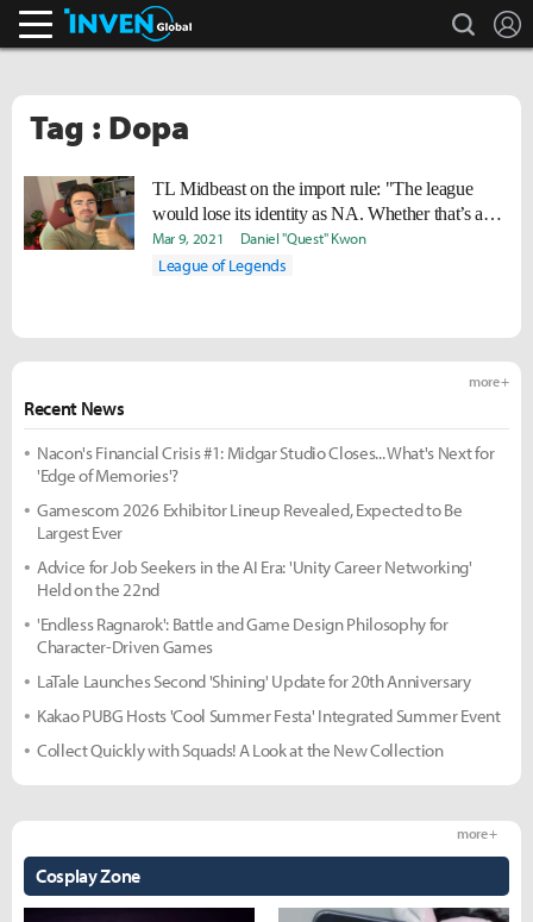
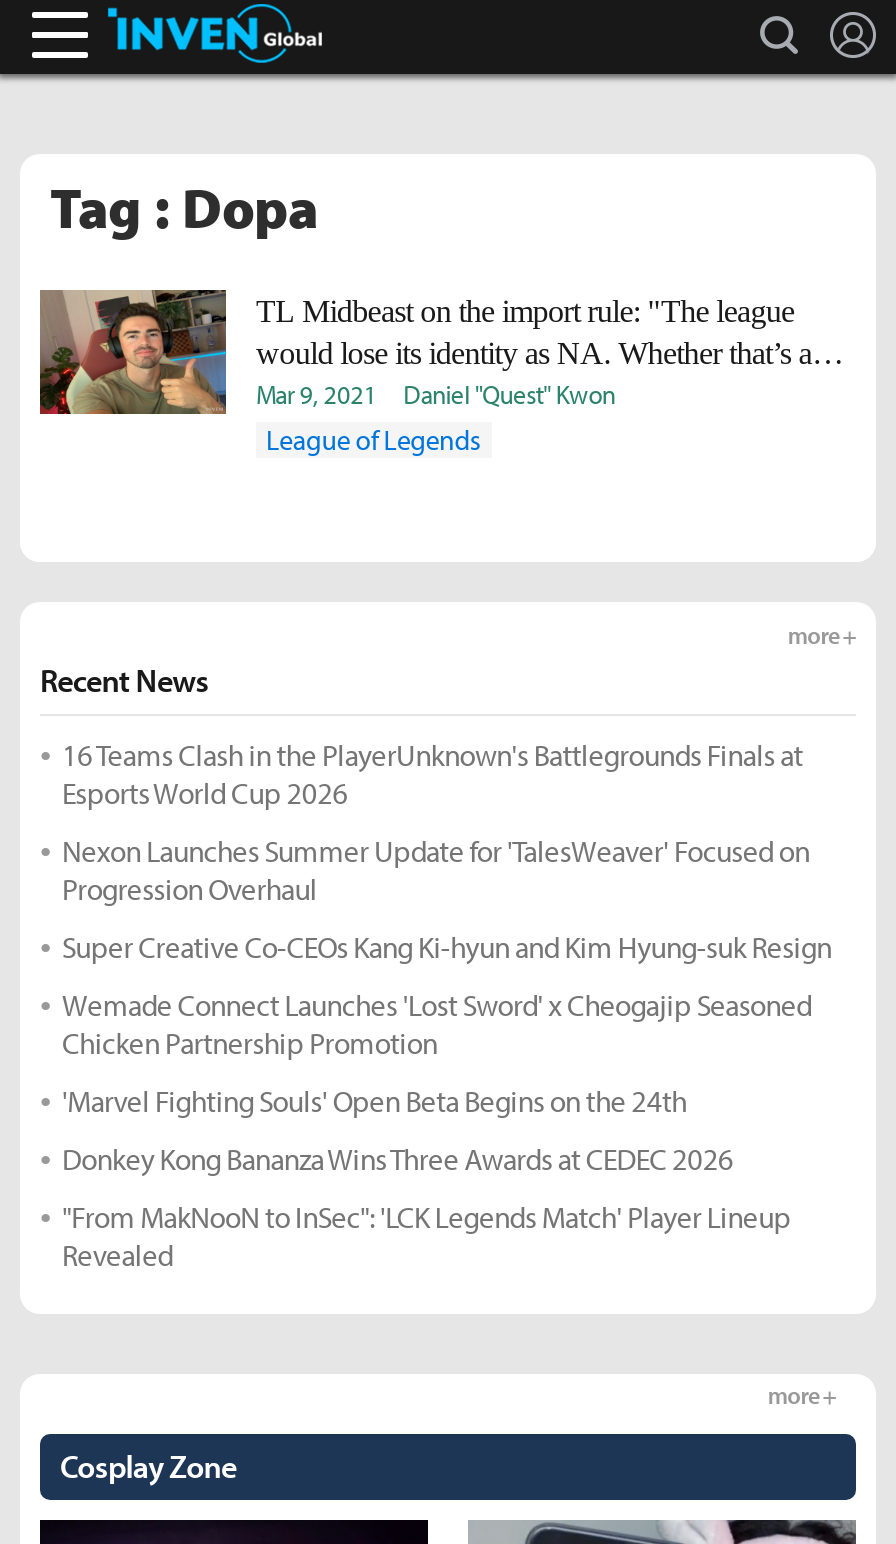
- Nacon's Financial Crisis #1: Midgar Studio Closes... What's Next for
- 'Edge of Memories'?
+ 16 Teams Clash in the PlayerUnknown's Battlegrounds Finals at
+ Esports World Cup 2026

- Gamescom 2026 Exhibitor Lineup Revealed, Expected to Be
- Largest Ever
+ Nexon Launches Summer Update for 'TalesWeaver' Focused on
+ Progression Overhaul

- Advice for Job Seekers in the AI Era: 'Unity Career Networking'
- Held on the 22nd
+ Super Creative Co-CEOs Kang Ki-hyun and Kim Hyung-suk Resign

- 'Endless Ragnarok': Battle and Game Design Philosophy for
- Character-Driven Games
+ Wemade Connect Launches 'Lost Sword' x Cheogajip Seasoned
+ Chicken Partnership Promotion

- LaTale Launches Second 'Shining' Update for 20th Anniversary
+ 'Marvel Fighting Souls' Open Beta Begins on the 24th

- Kakao PUBG Hosts 'Cool Summer Festa' Integrated Summer Event
+ Donkey Kong Bananza Wins Three Awards at CEDEC 2026

- Collect Quickly with Squads! A Look at the New Collection
+ "From MakNooN to InSec": 'LCK Legends Match' Player Lineup
+ Revealed
